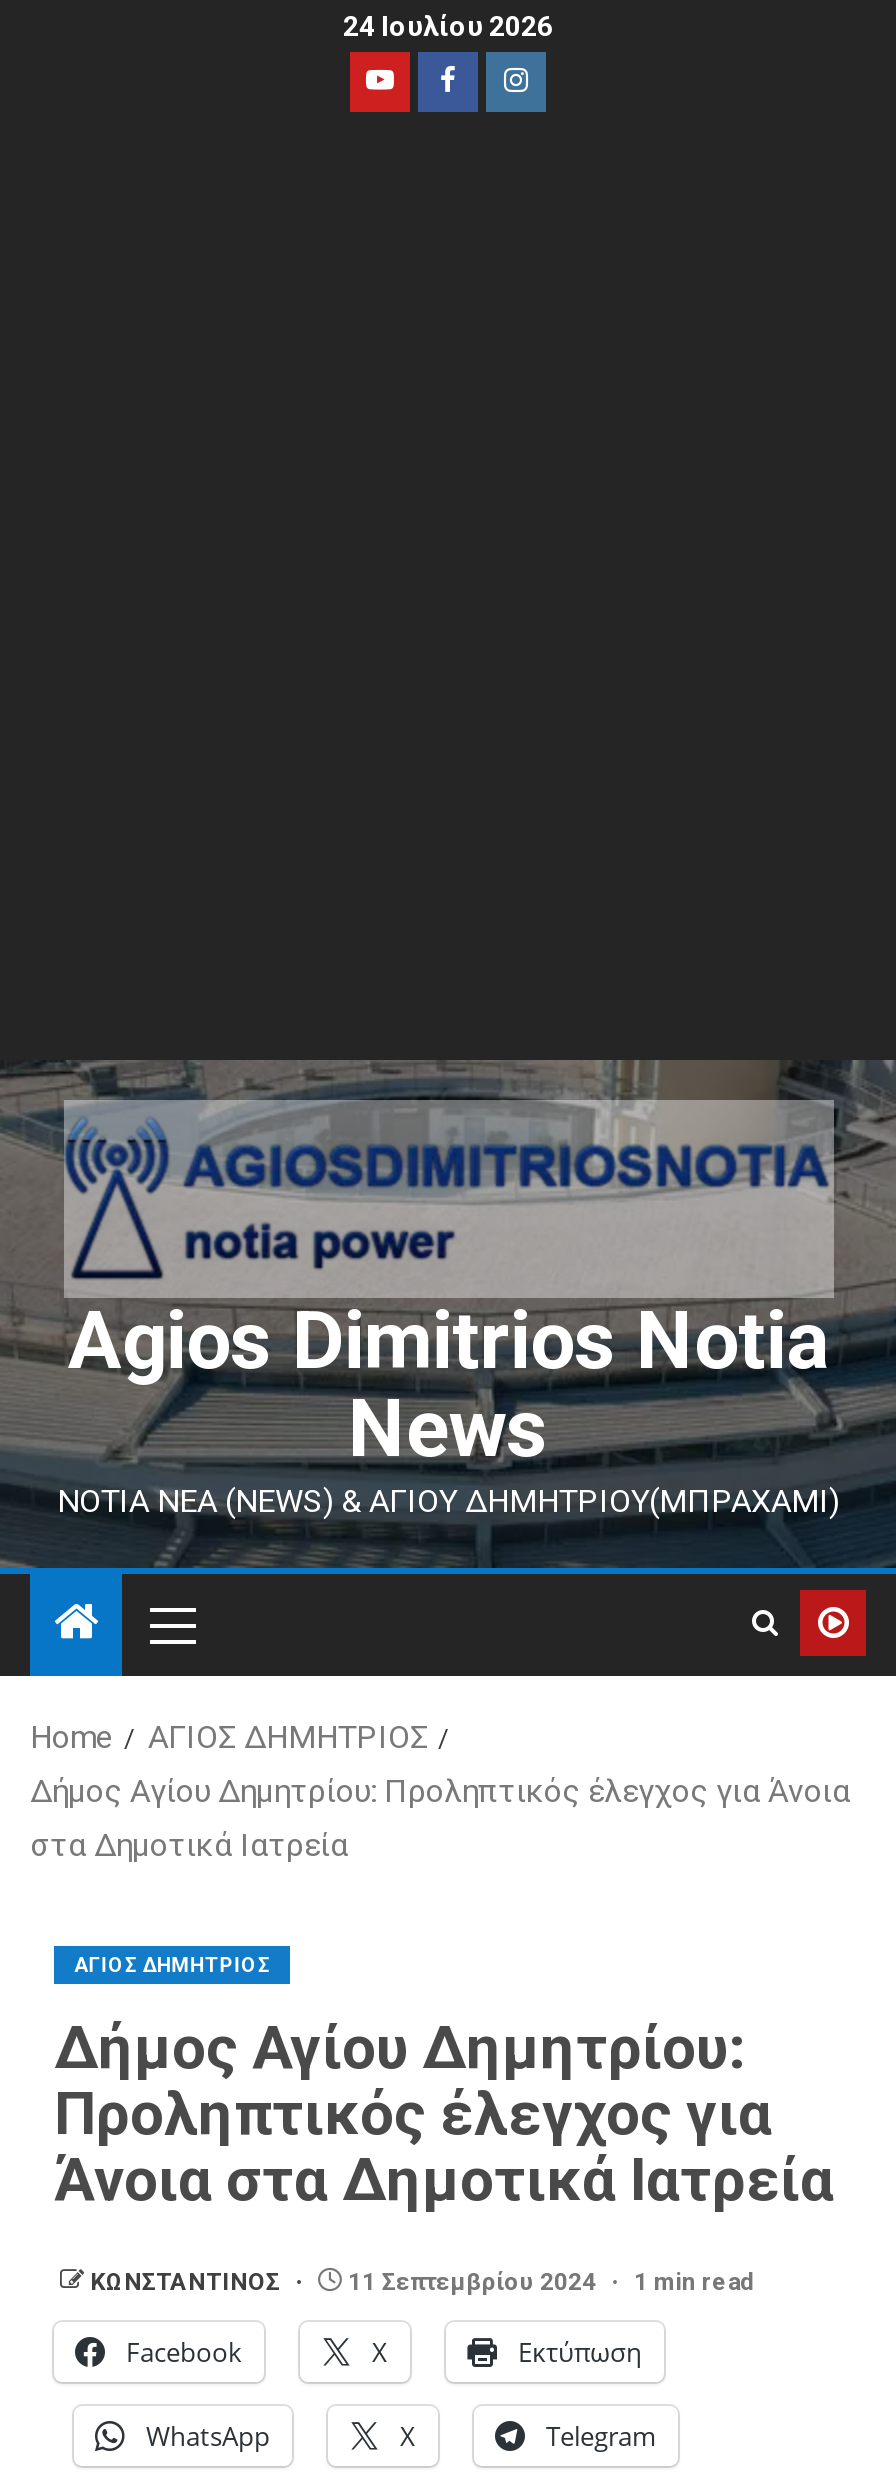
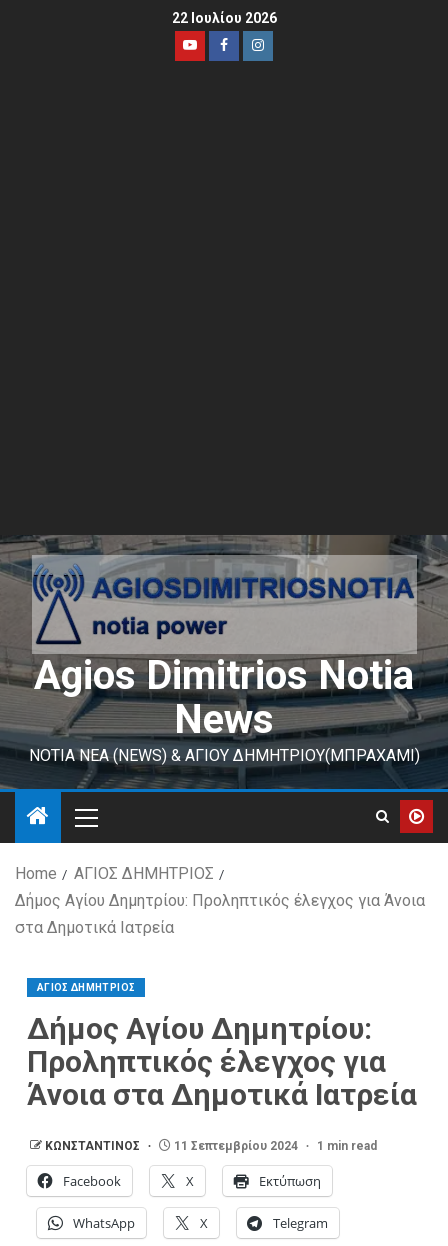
- 24 Ιουλίου 2026
+ 22 Ιουλίου 2026
